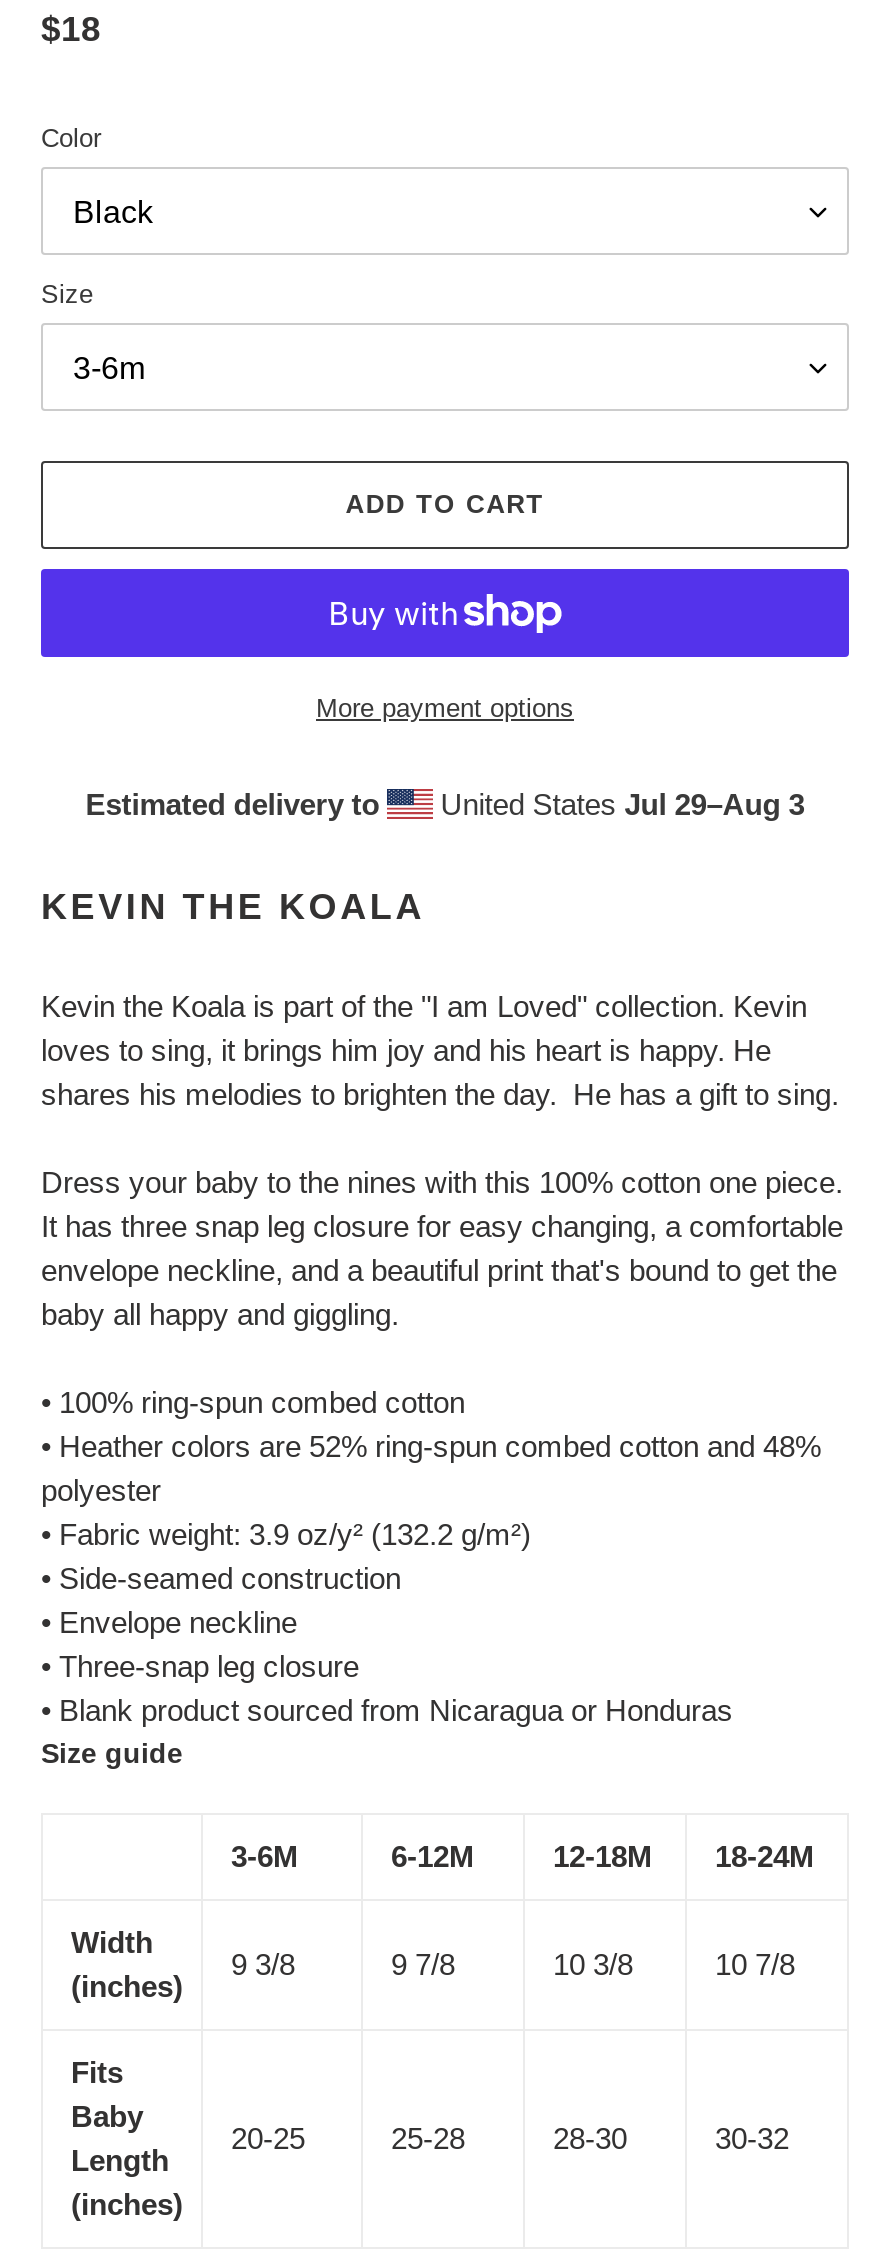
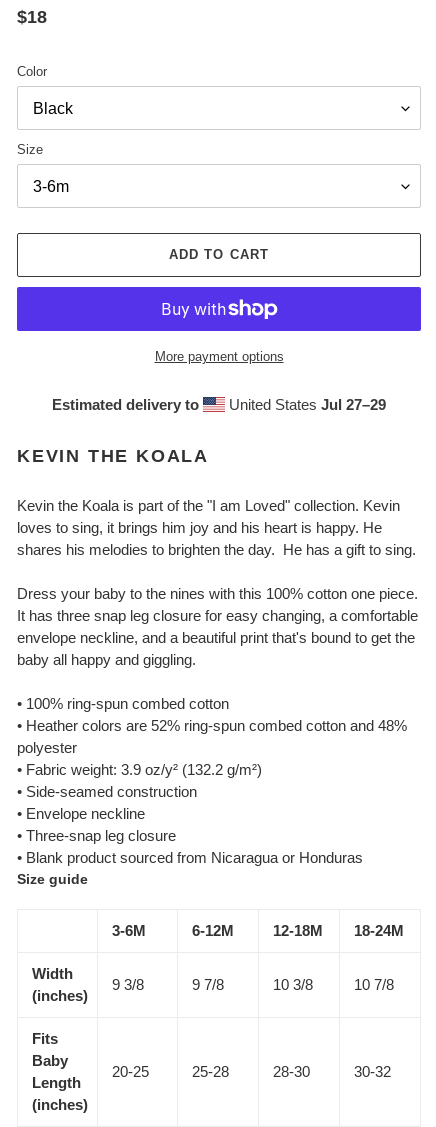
- United States Jul 29–Aug 3
+ United States Jul 27–29
